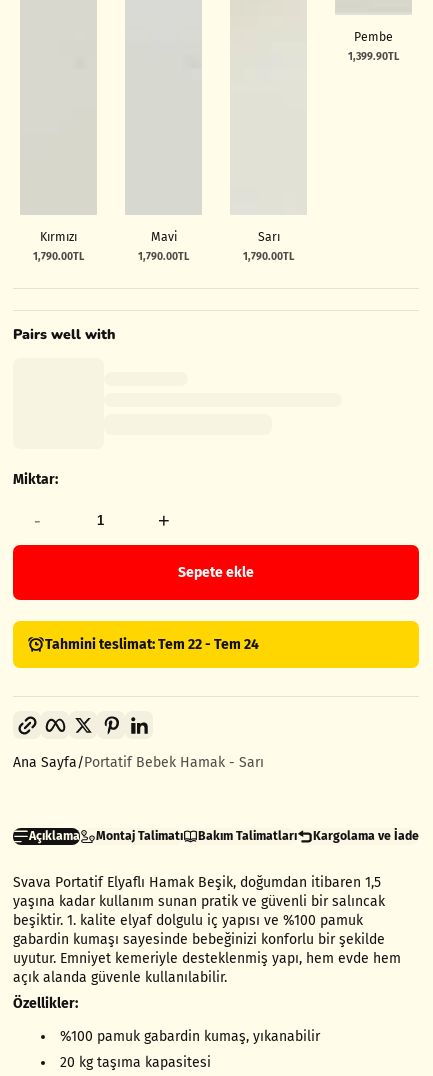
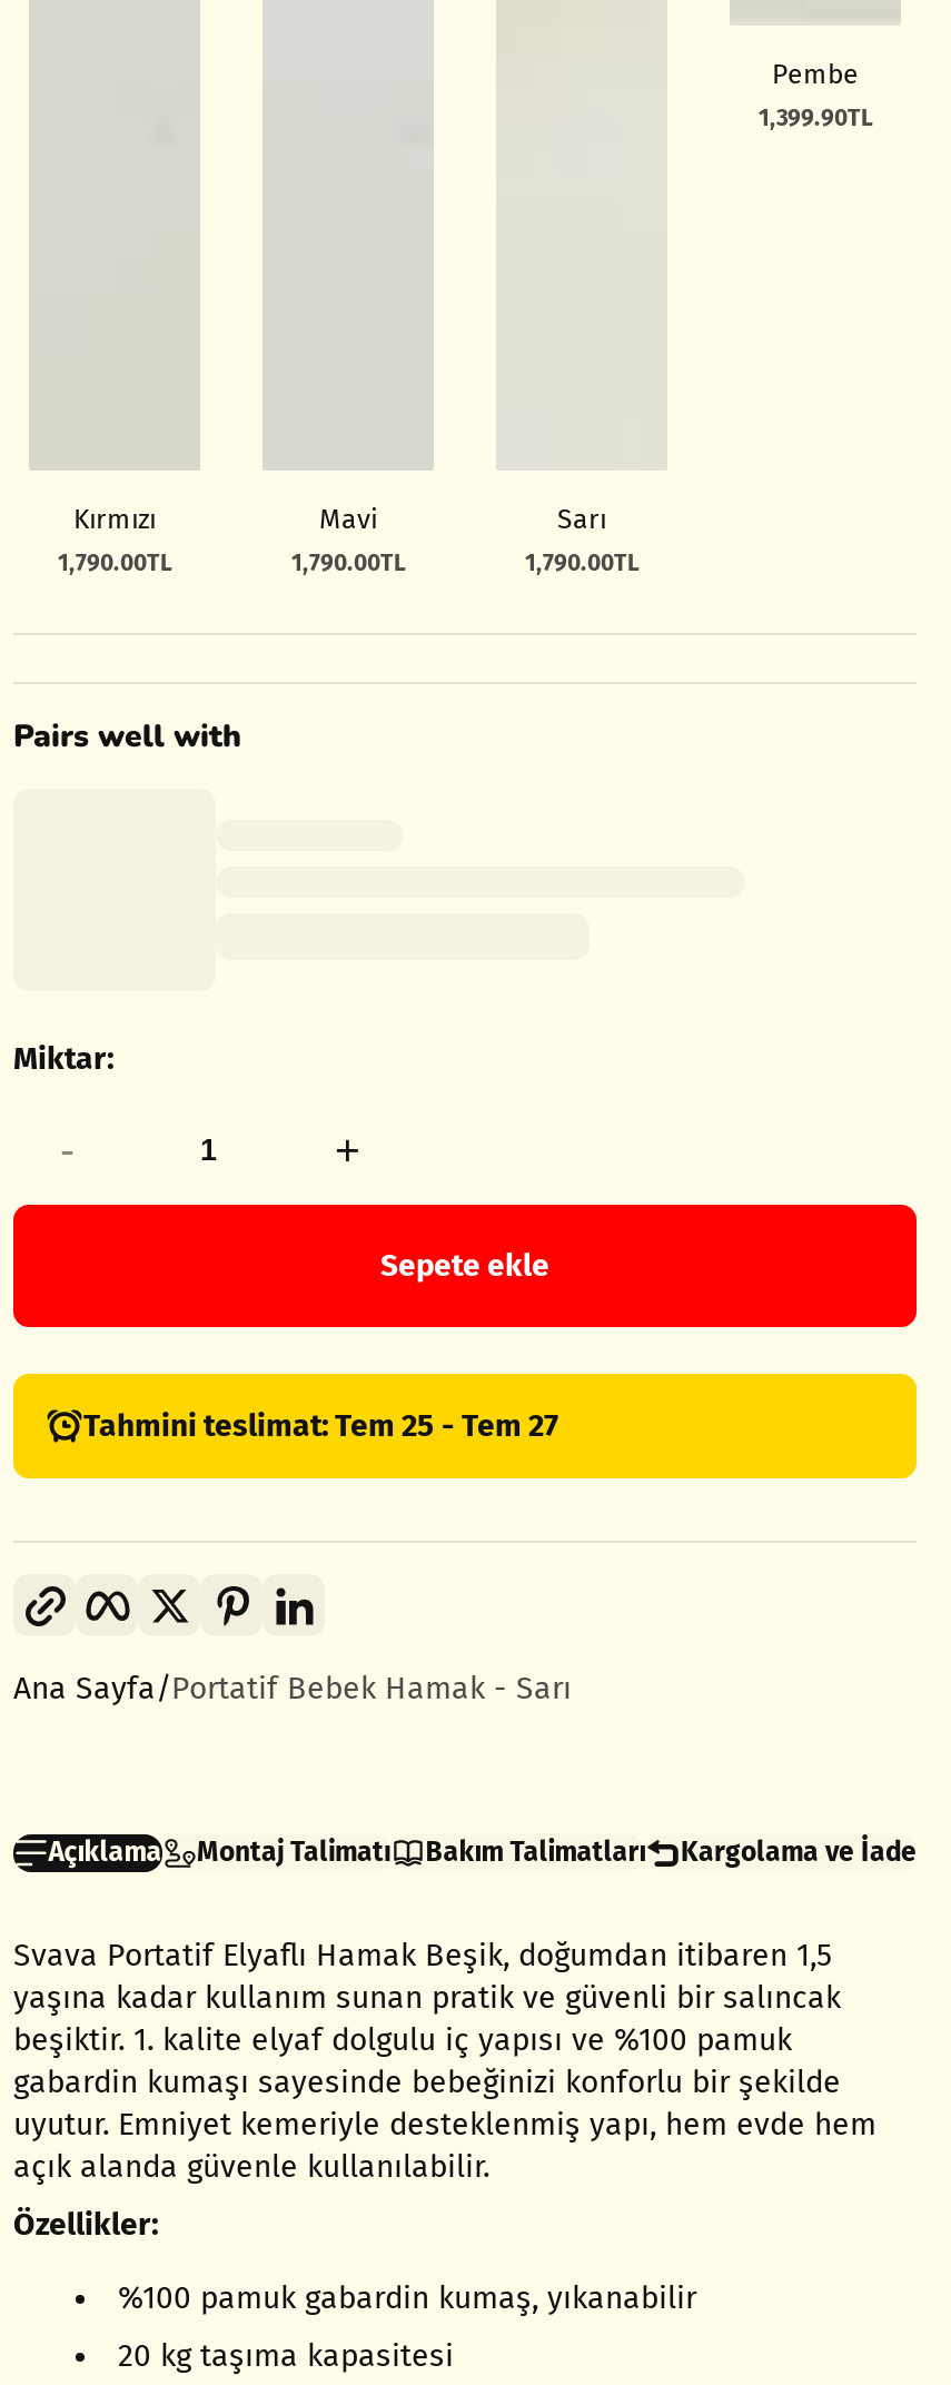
- Tahmini teslimat: Tem 22 - Tem 24
+ Tahmini teslimat: Tem 25 - Tem 27
